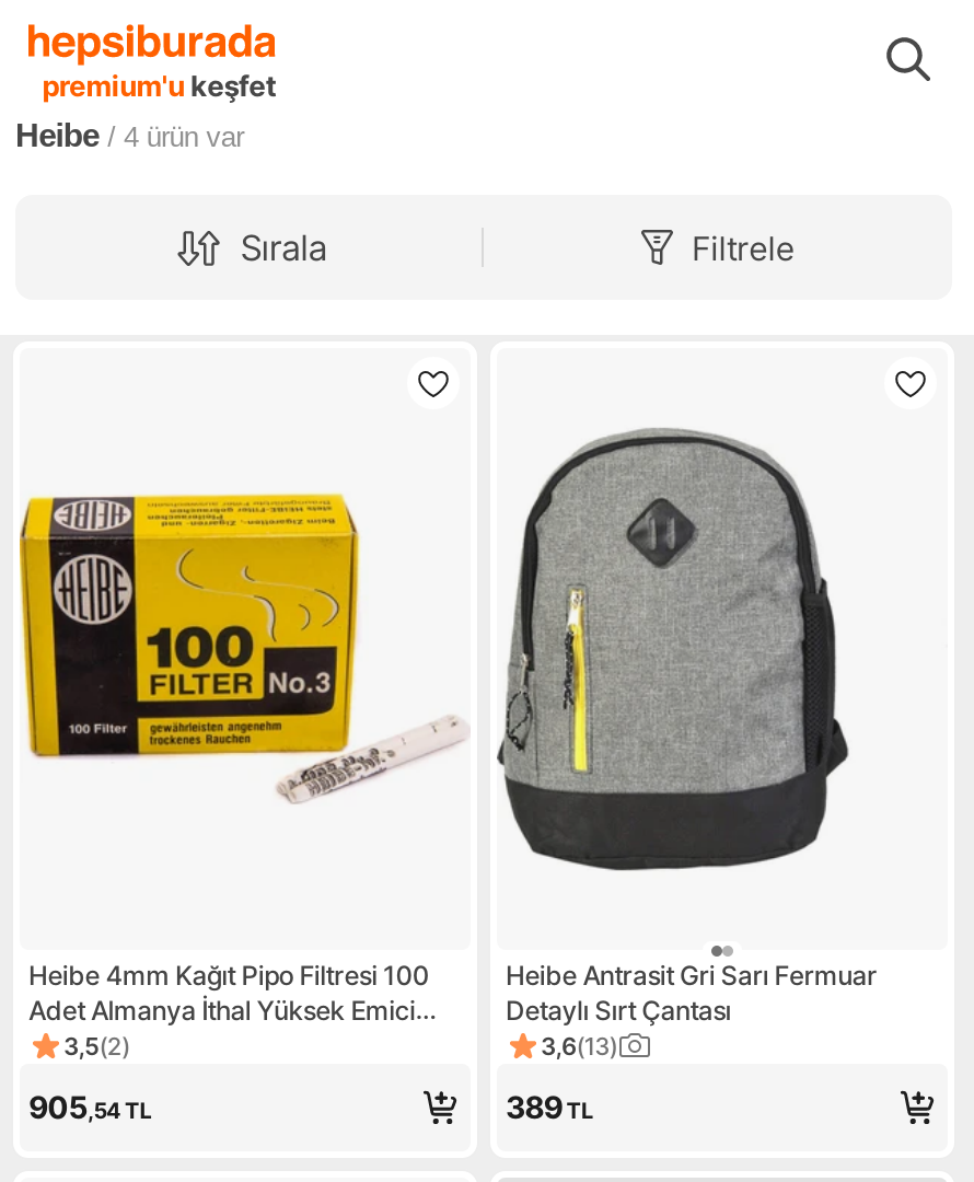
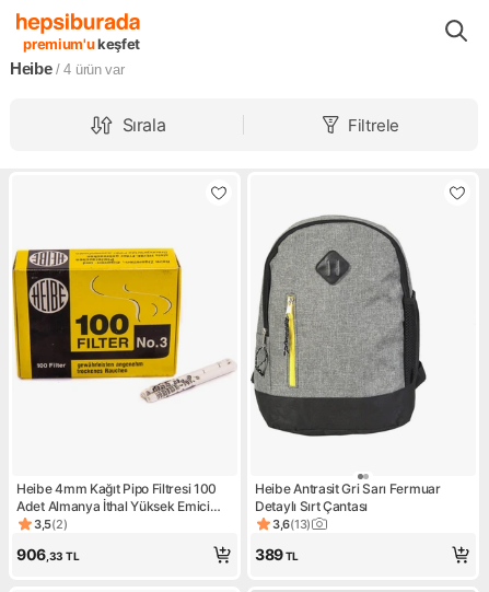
- 905,54 TL
+ 906,33 TL
